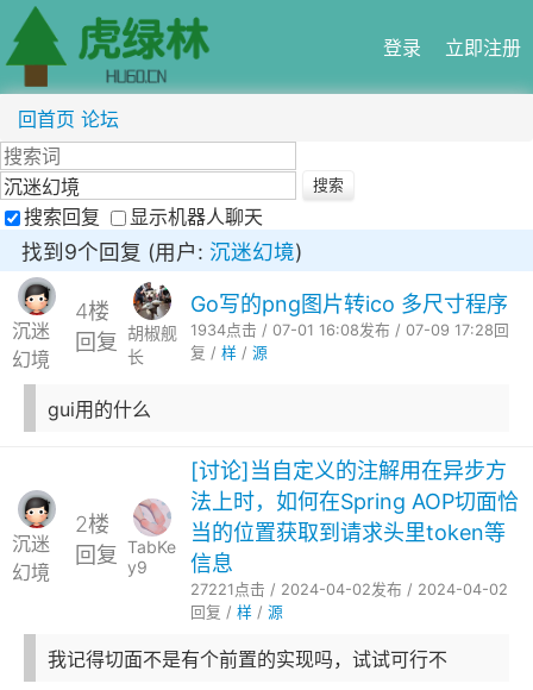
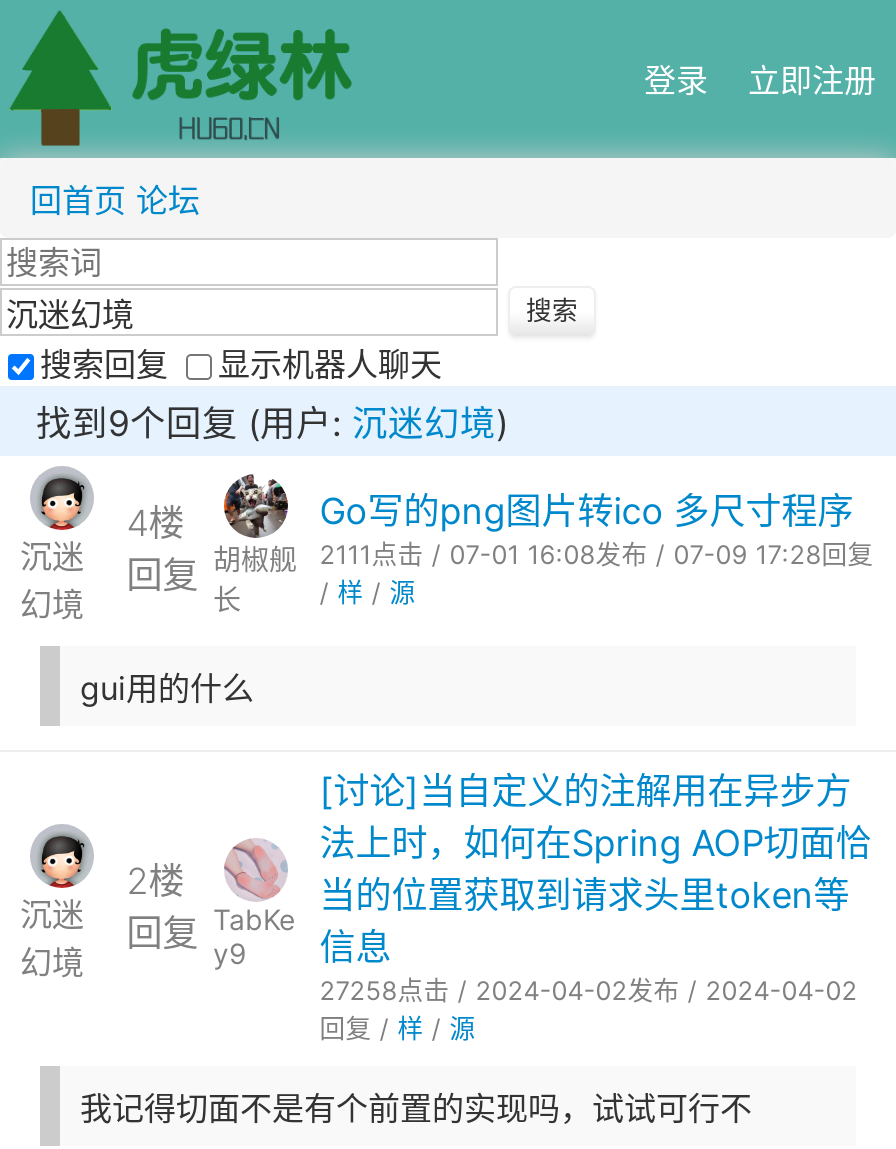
- 1934点击 / 07-01 16:08发布 / 07-09 17:28回
- 复 /样/源
+ 2111点击 / 07-01 16:08发布 / 07-09 17:28回复
+ /样/源

- 27221点击 / 2024-04-02发布 / 2024-04-02
+ 27258点击 / 2024-04-02发布 / 2024-04-02
